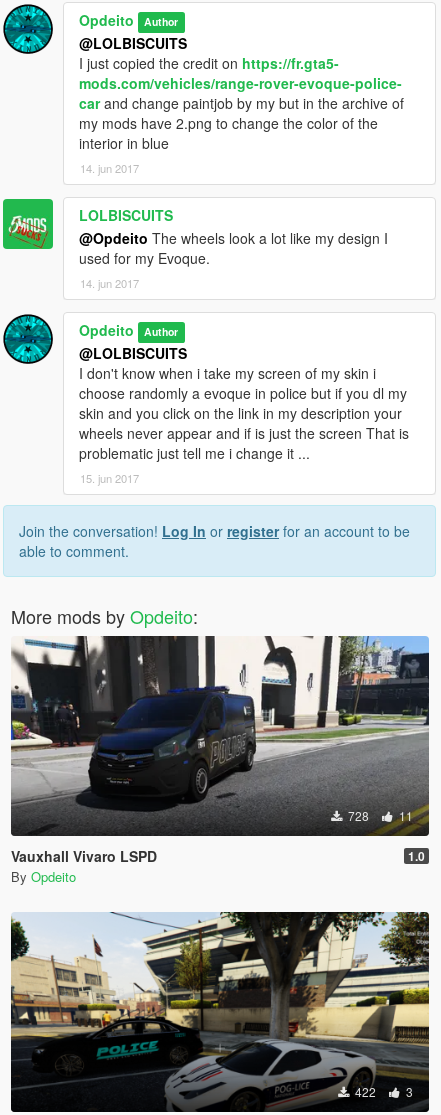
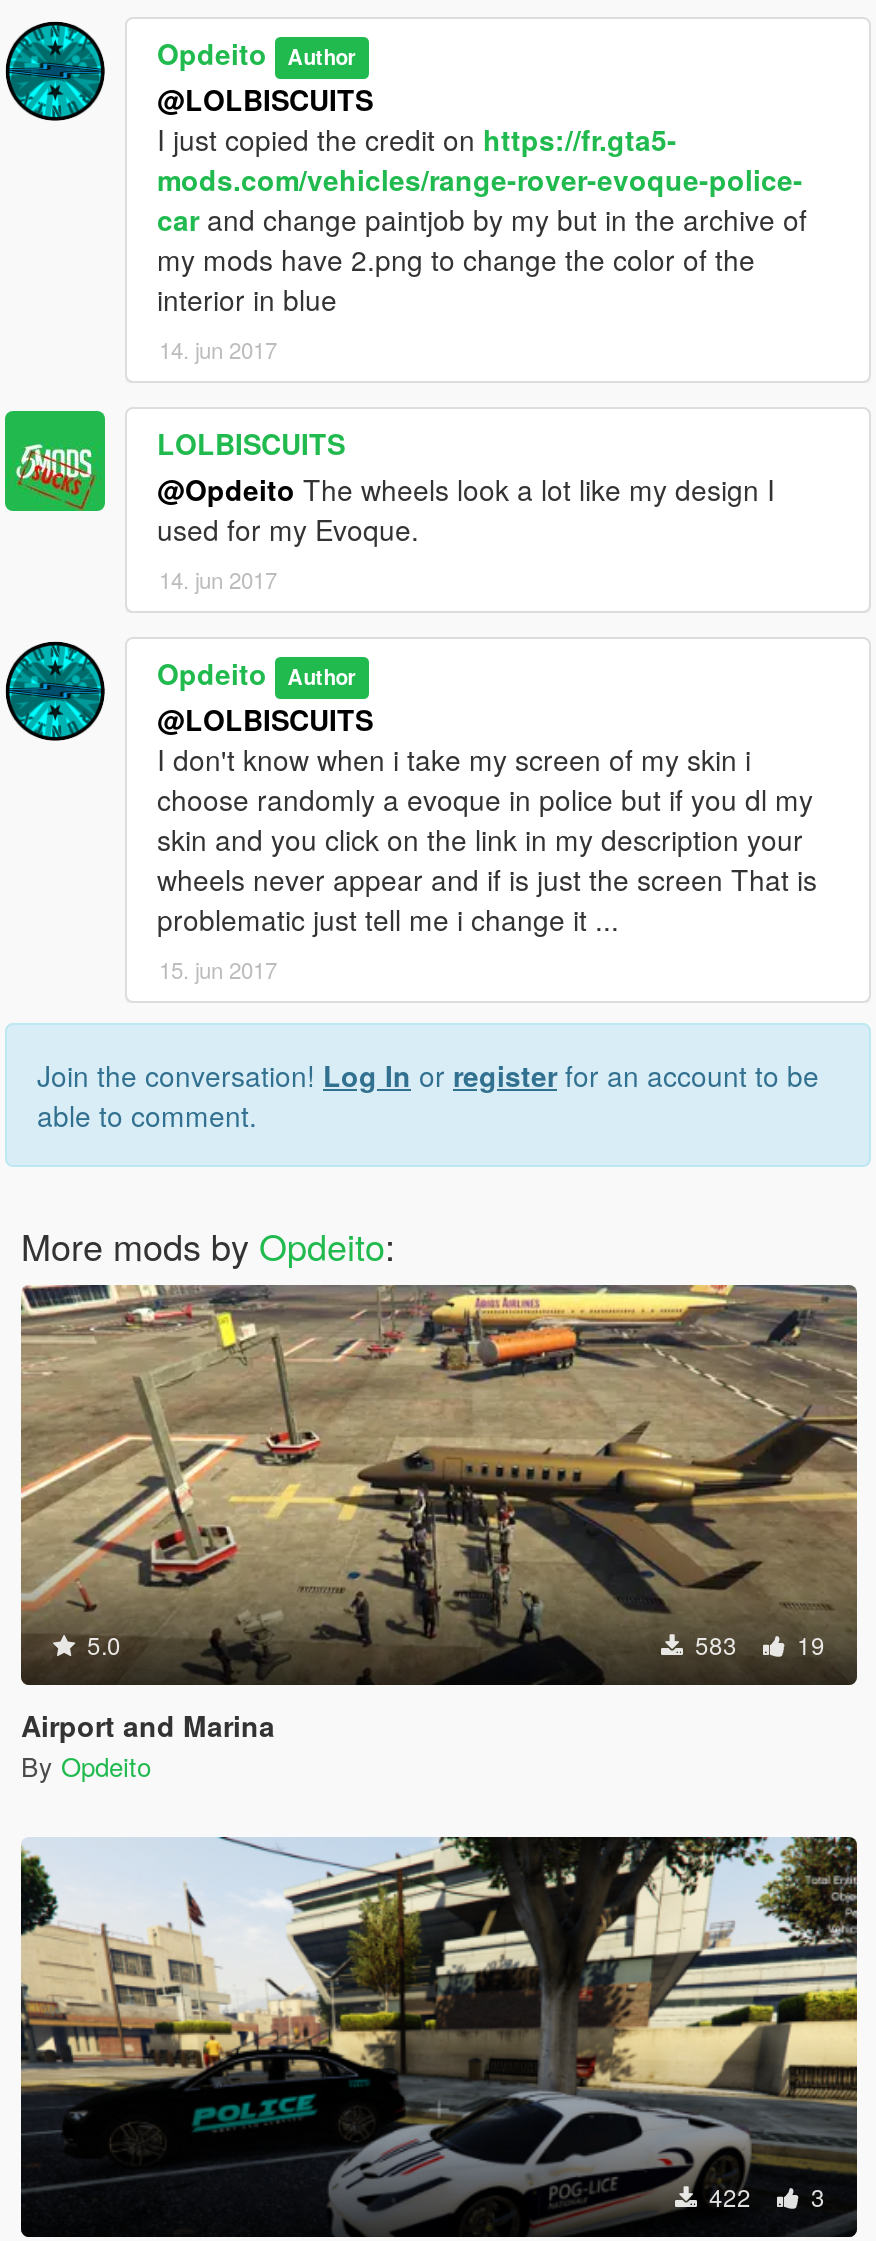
- [image]
- 728
- 11
+ [image]
+ 5.0
+ 583
+ 19

- Vauxhall Vivaro LSPD
- 1.0
+ Airport and Marina
